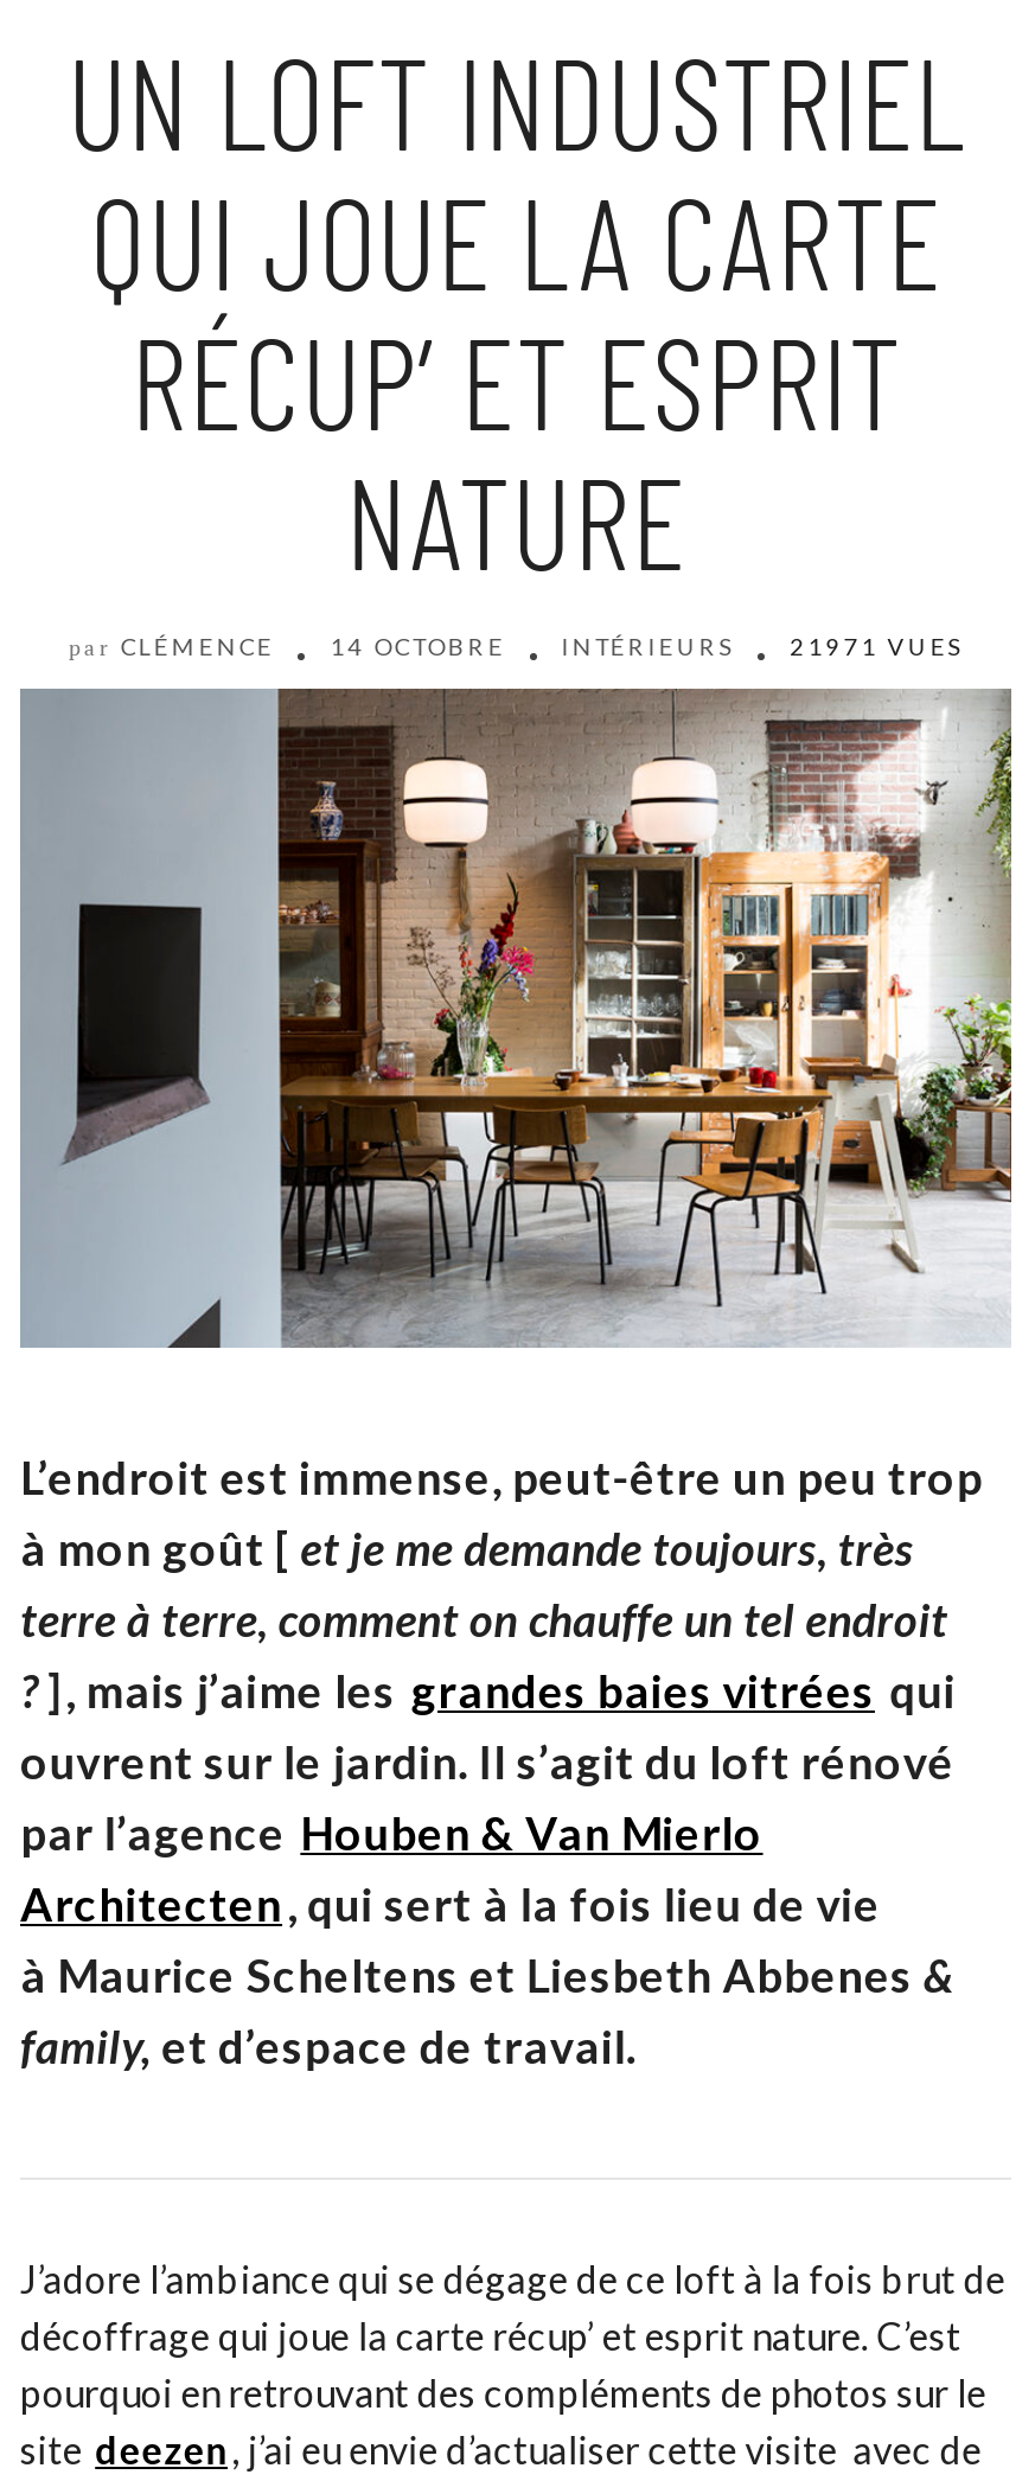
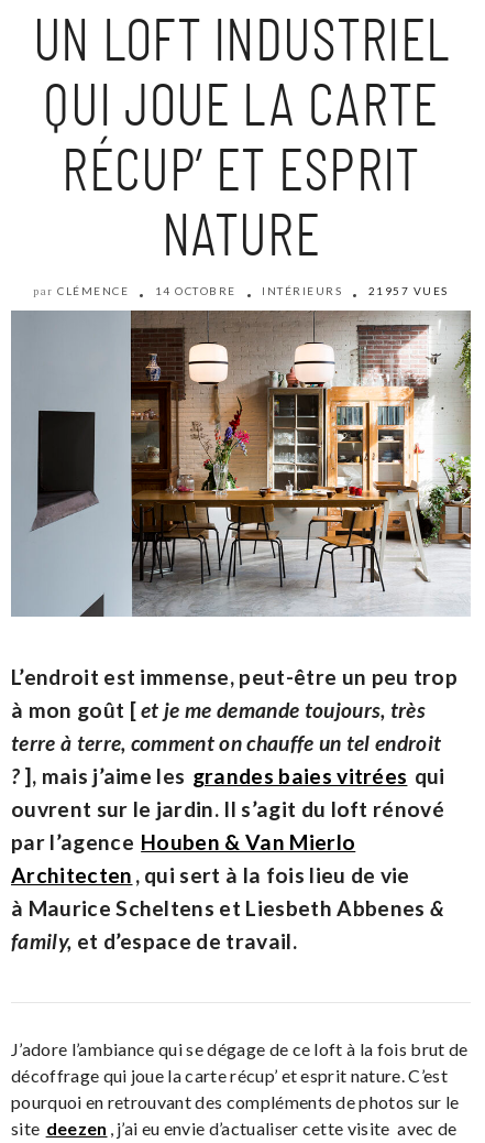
- par CLÉMENCE 14 OCTOBRE INTÉRIEURS 21971 VUES
+ par CLÉMENCE 14 OCTOBRE INTÉRIEURS 21957 VUES
